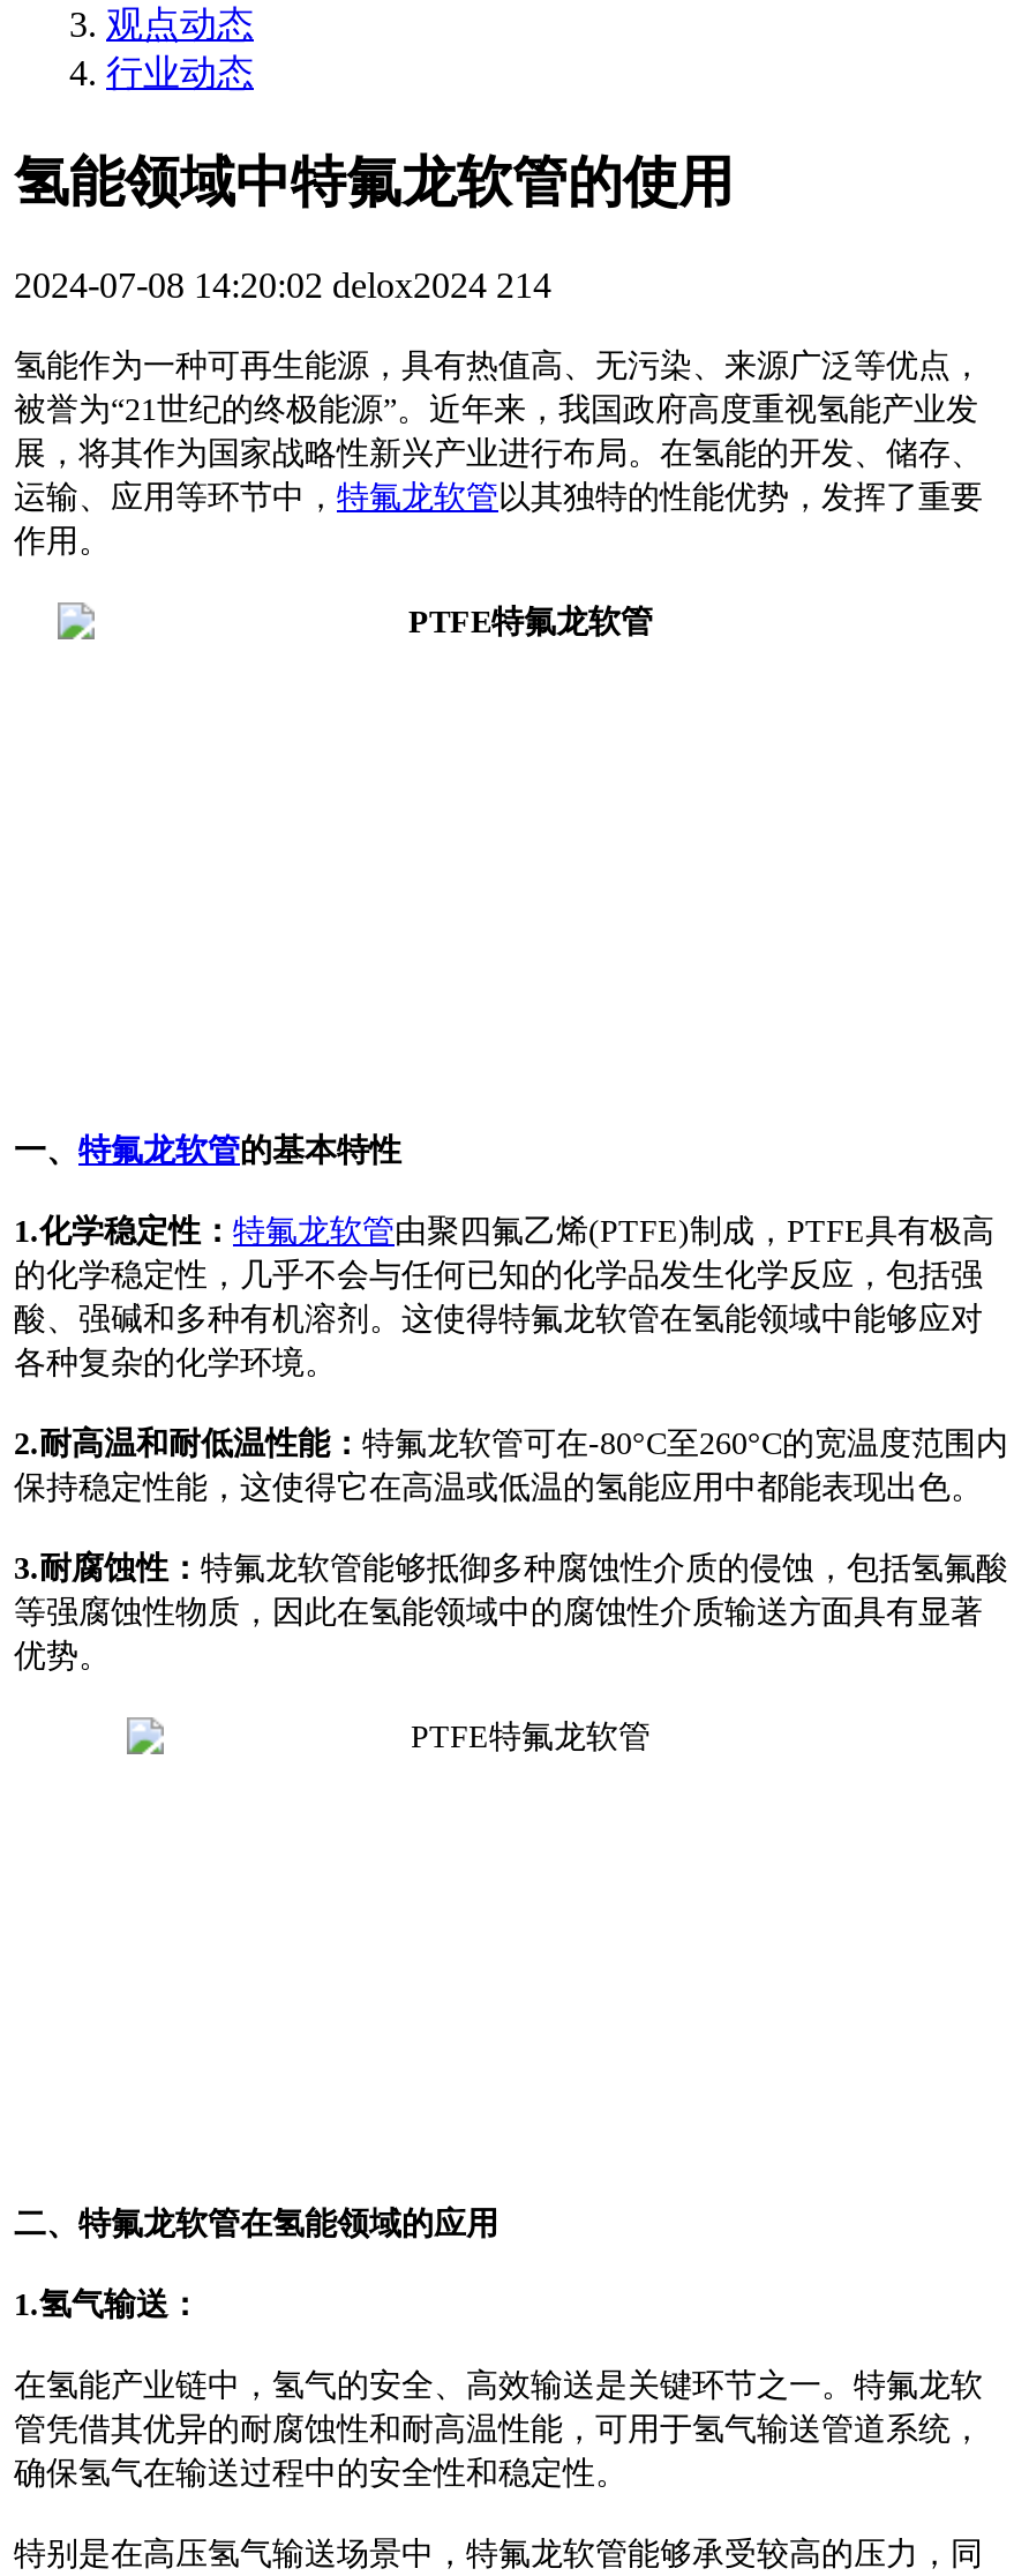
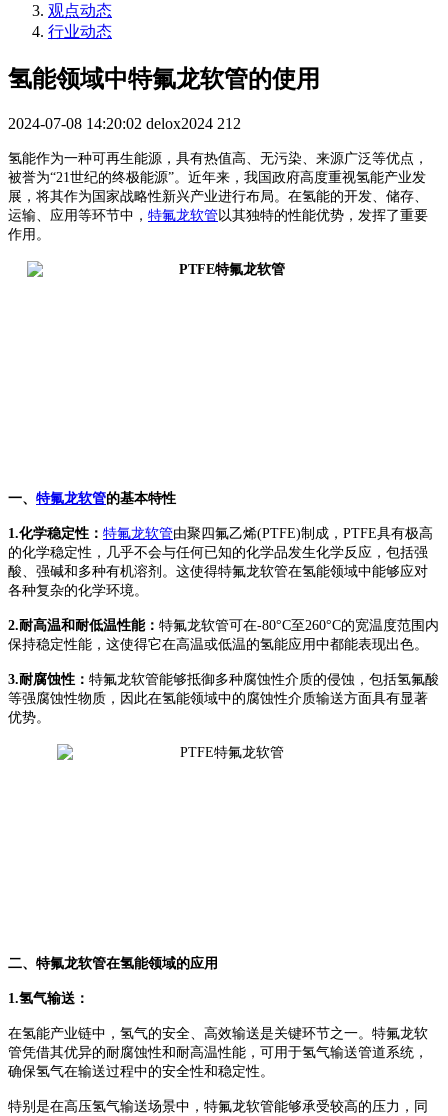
- 2024-07-08 14:20:02 delox2024 214
+ 2024-07-08 14:20:02 delox2024 212
